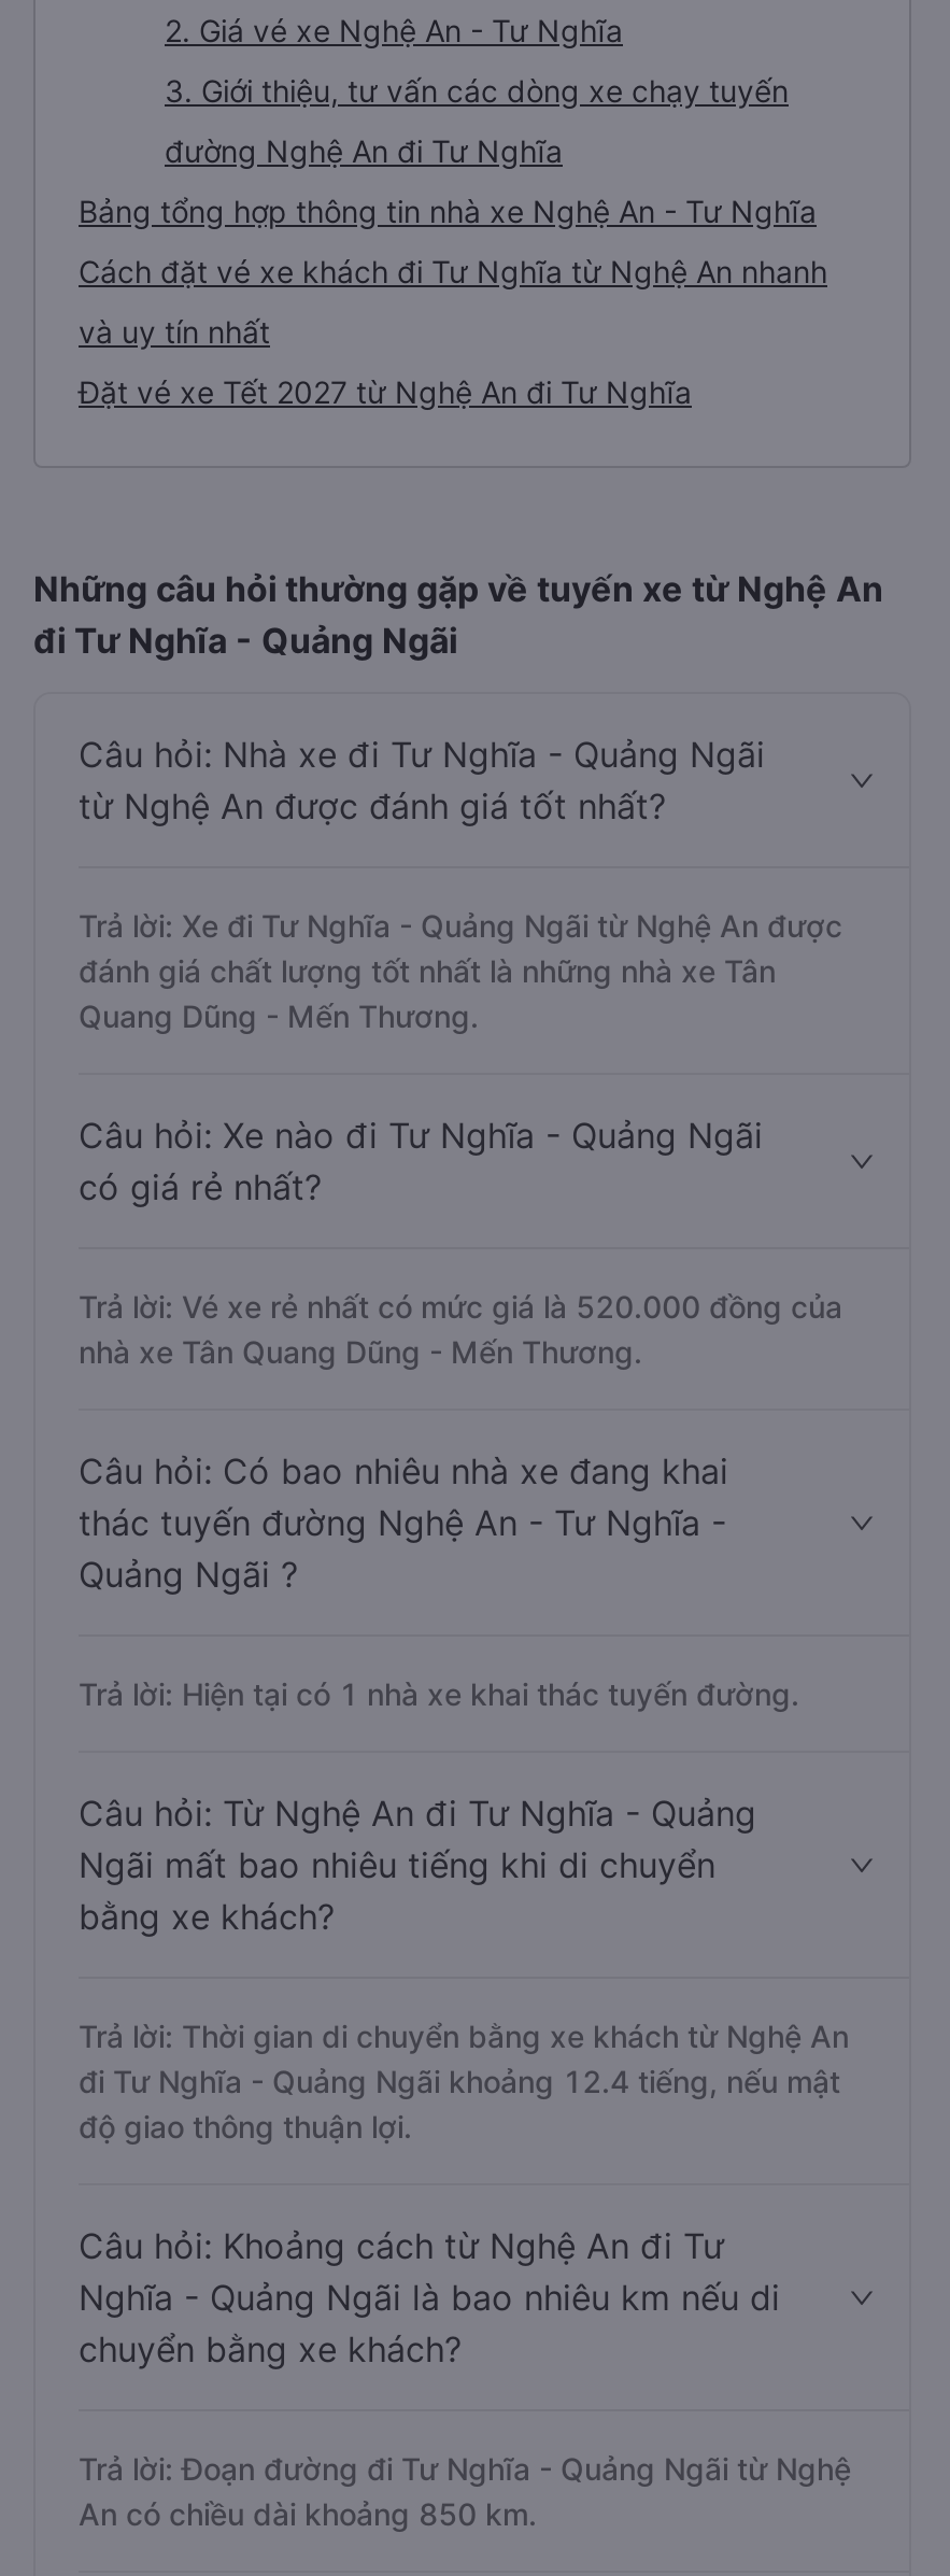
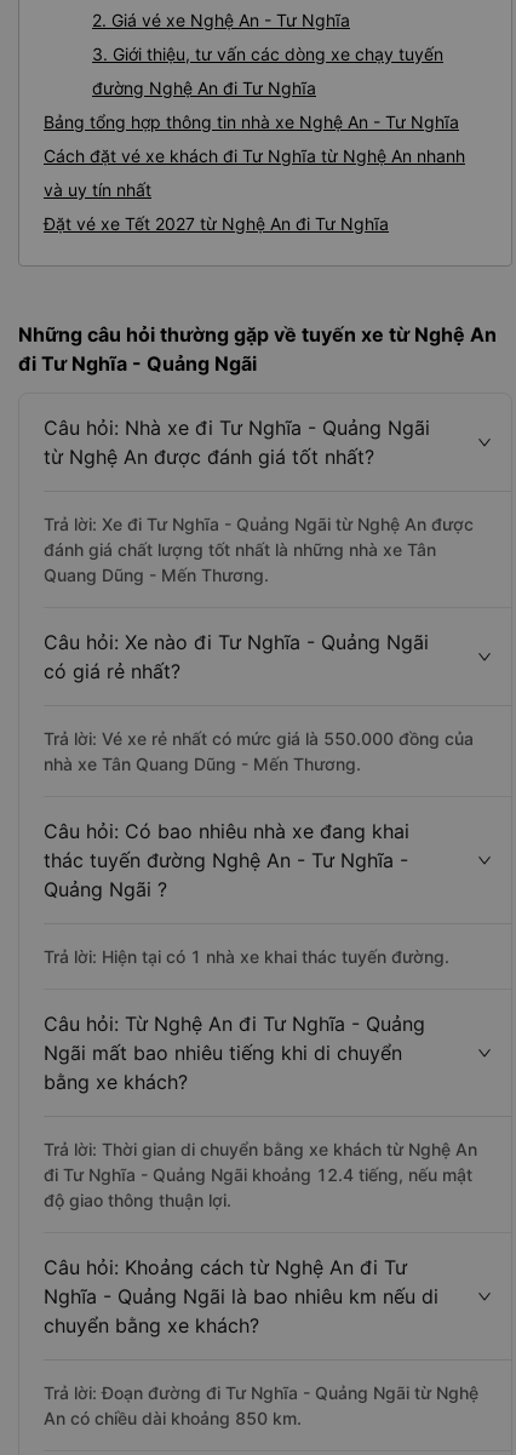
- Trả lời: Vé xe rẻ nhất có mức giá là 520.000 đồng của
+ Trả lời: Vé xe rẻ nhất có mức giá là 550.000 đồng của
